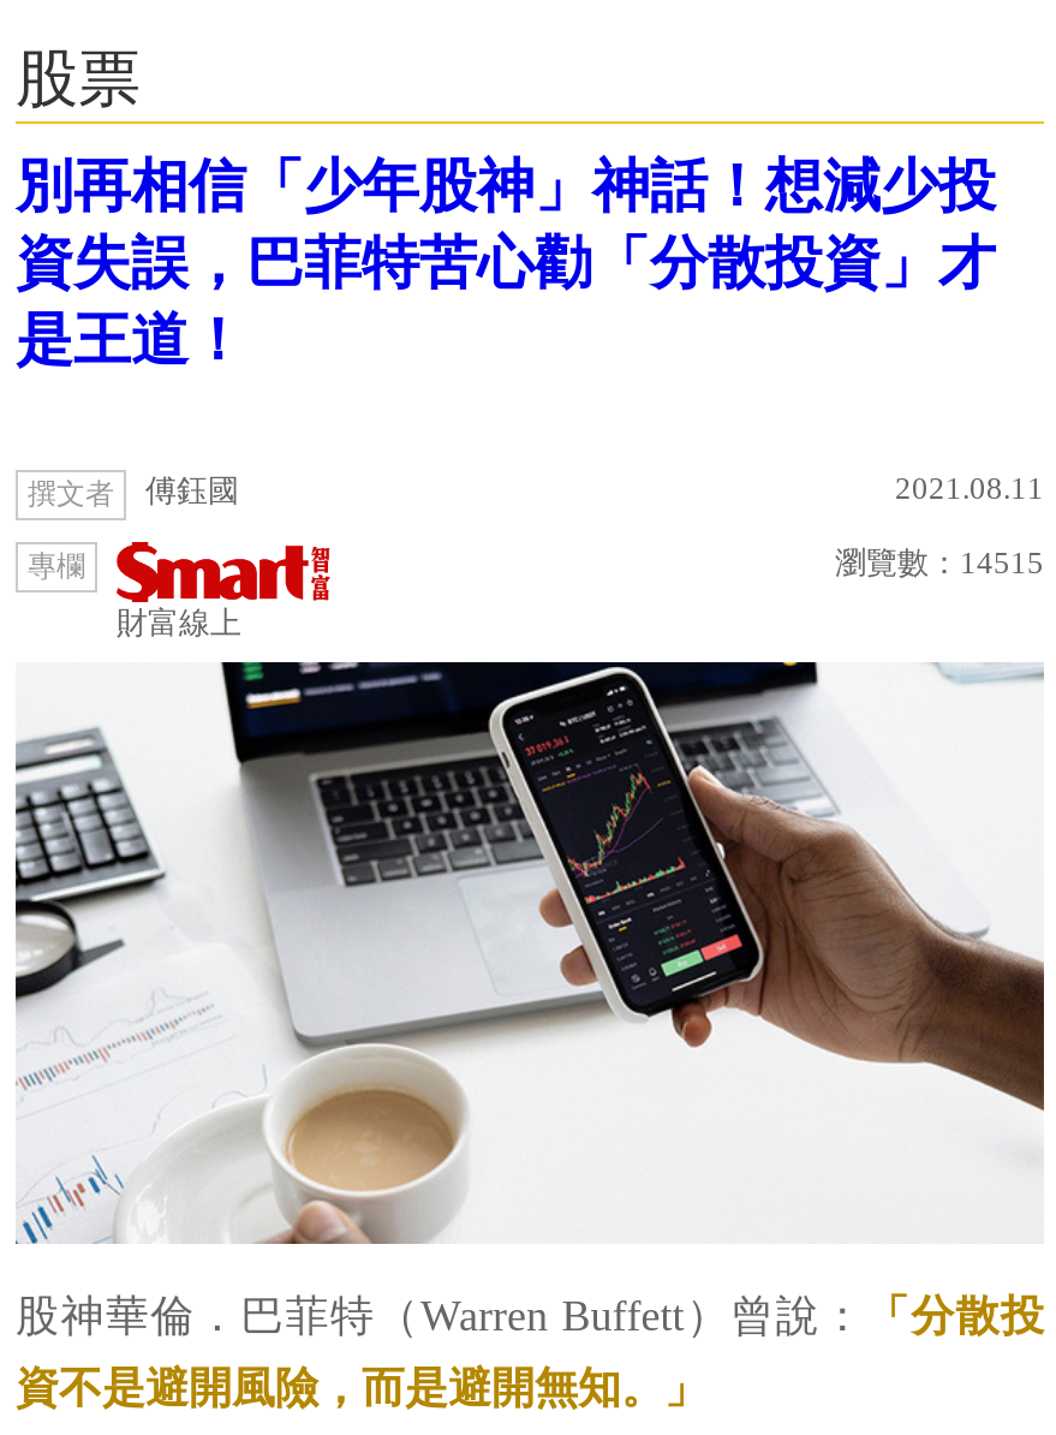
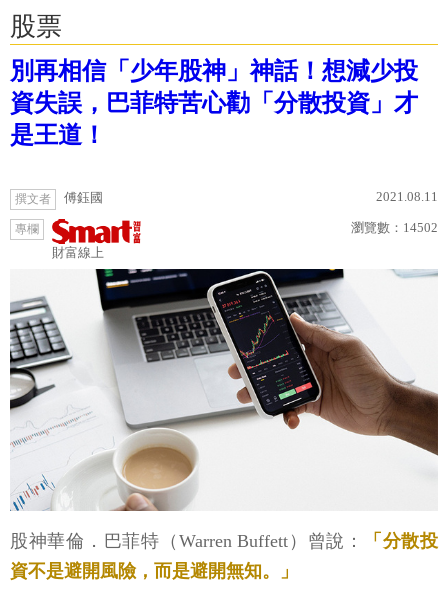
- 瀏覽數：14515
+ 瀏覽數：14502
